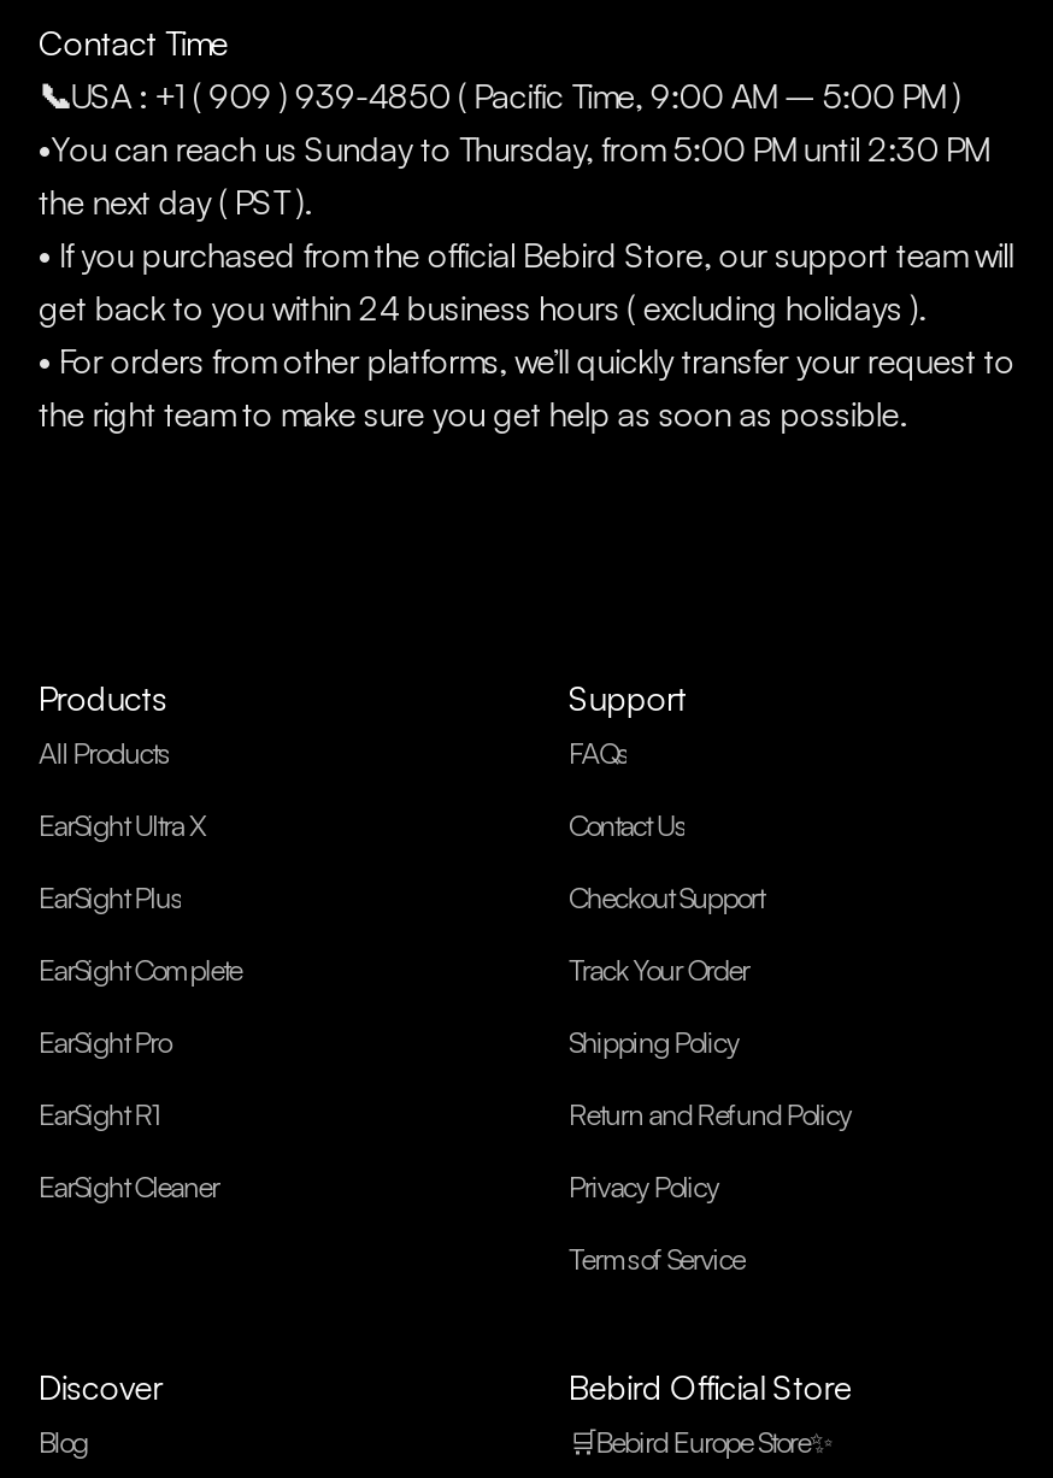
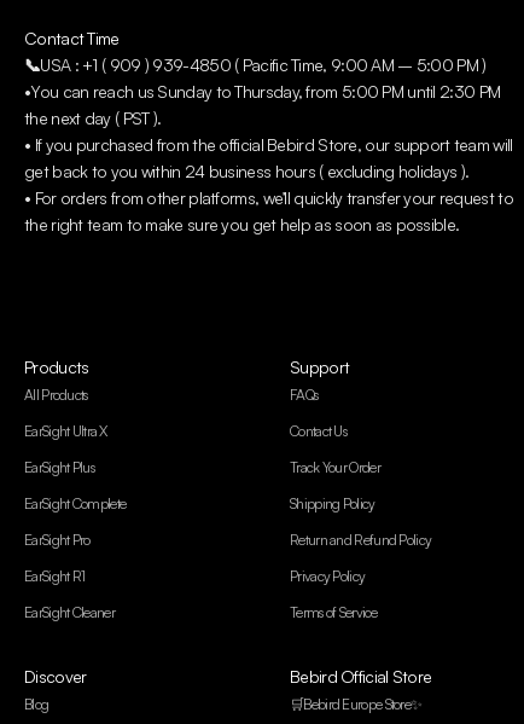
- Checkout Support
